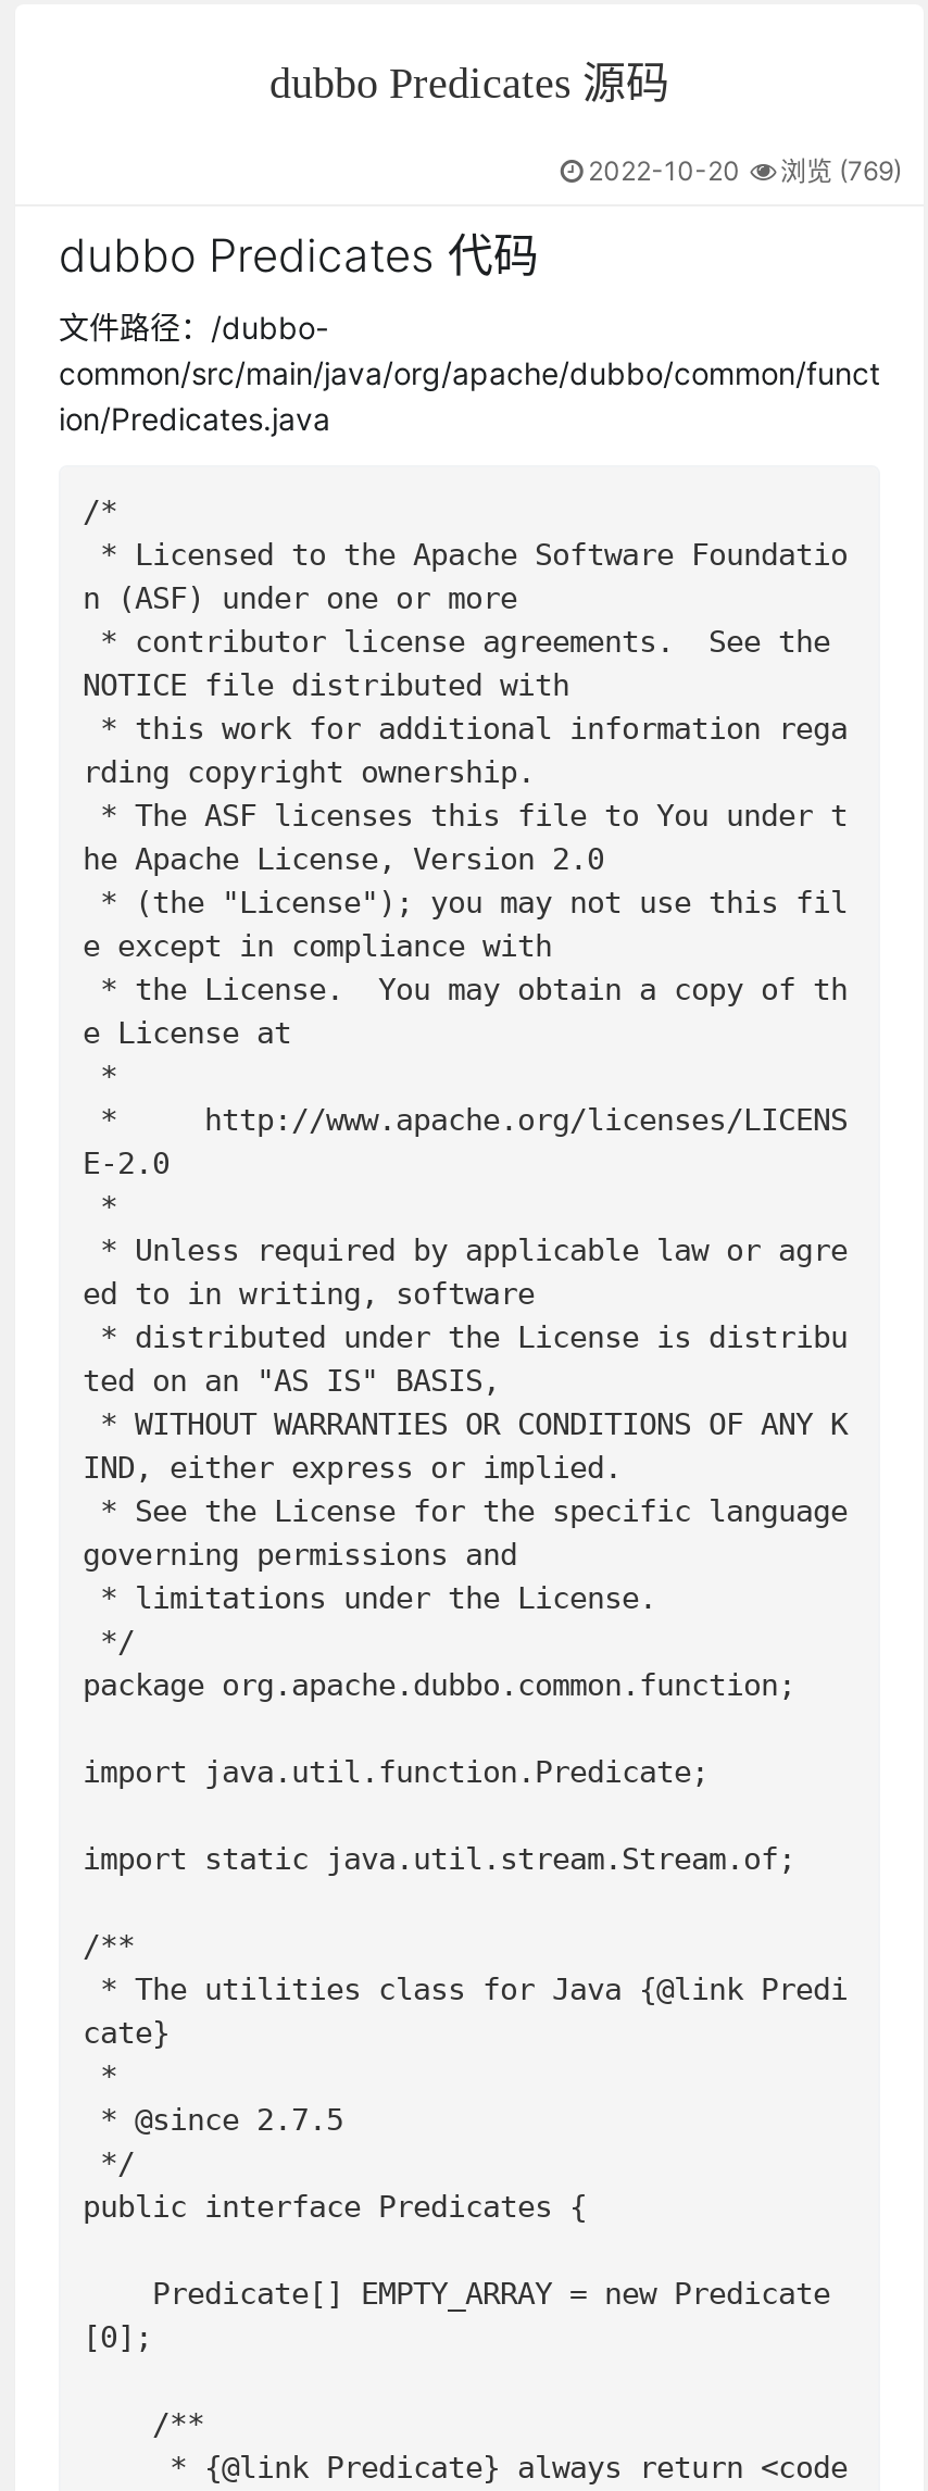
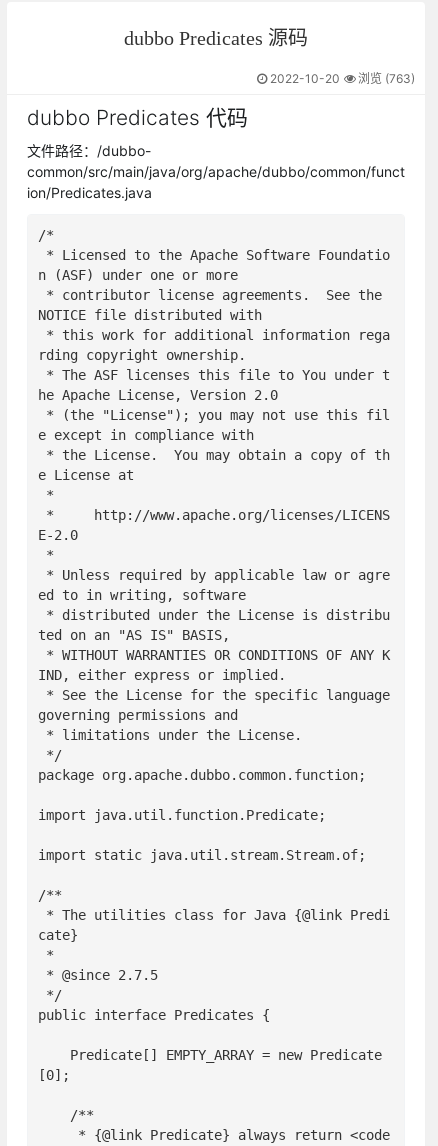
- 2022-10-20 浏览 (769)
+ 2022-10-20 浏览 (763)
